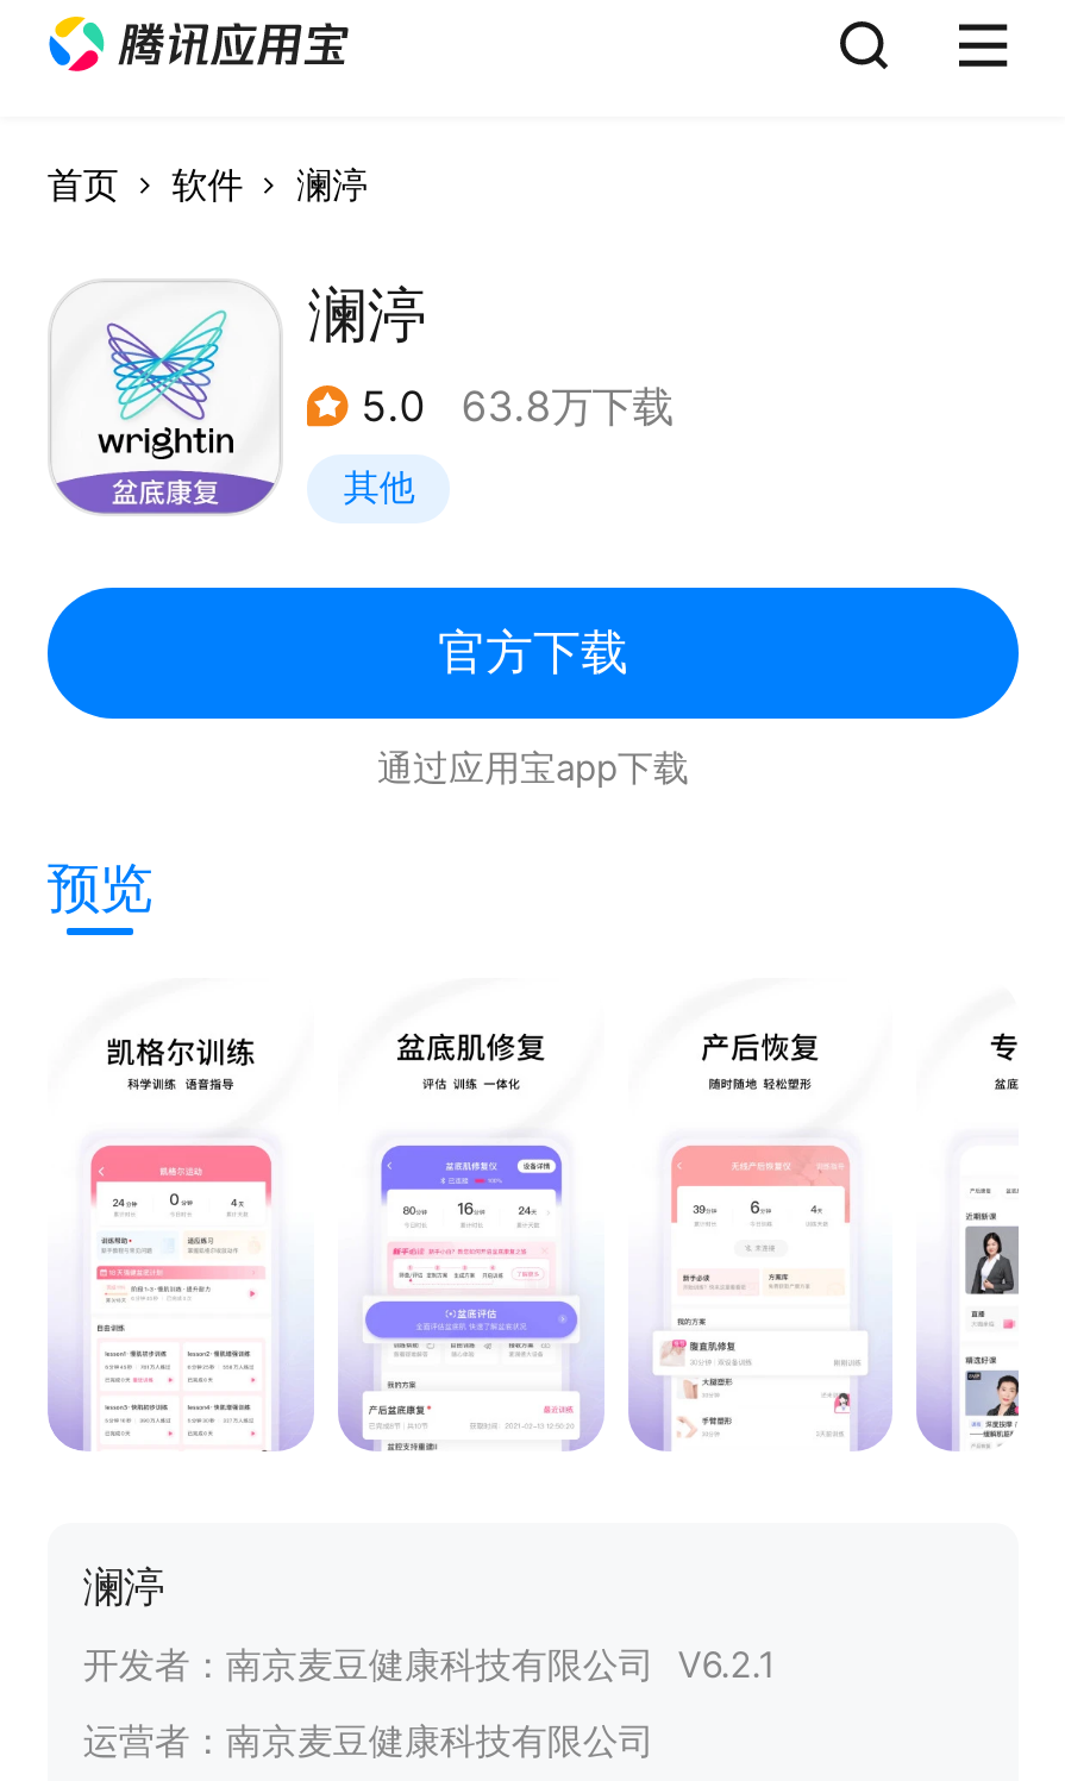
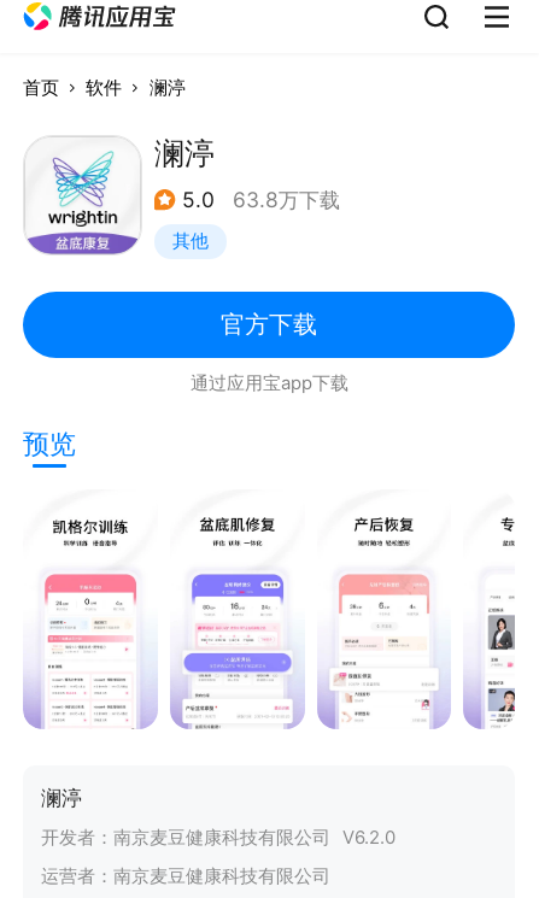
- 开发者：南京麦豆健康科技有限公司 V6.2.1
+ 开发者：南京麦豆健康科技有限公司 V6.2.0
